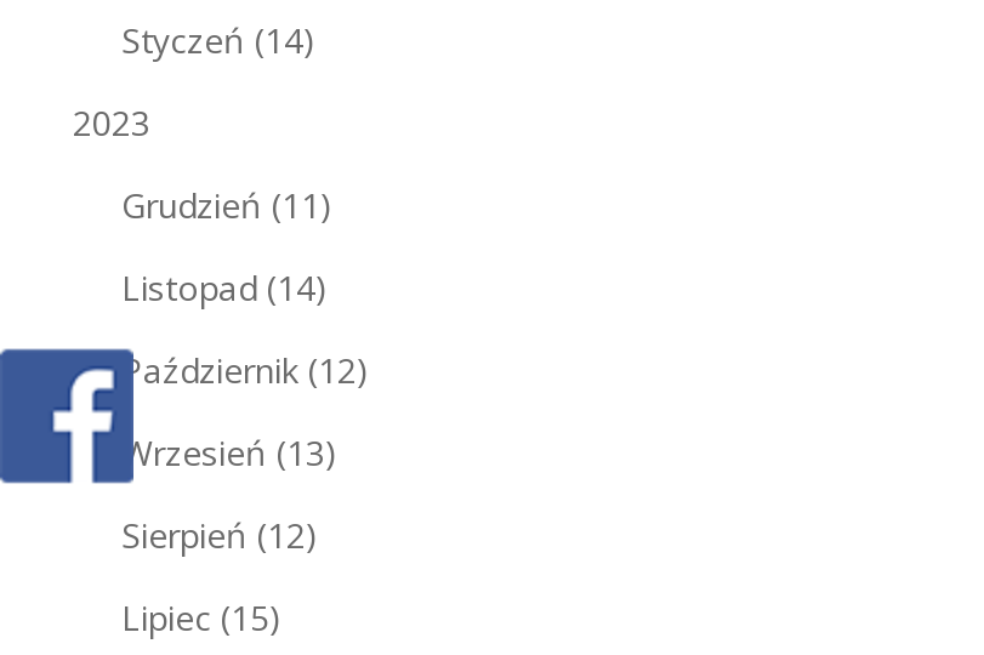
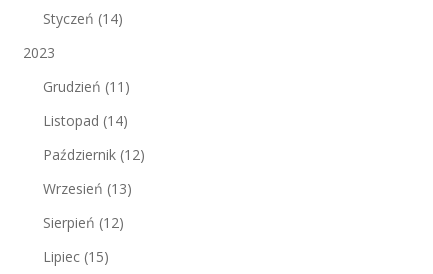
- [image]
